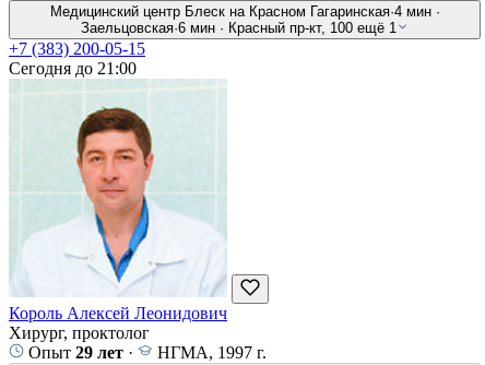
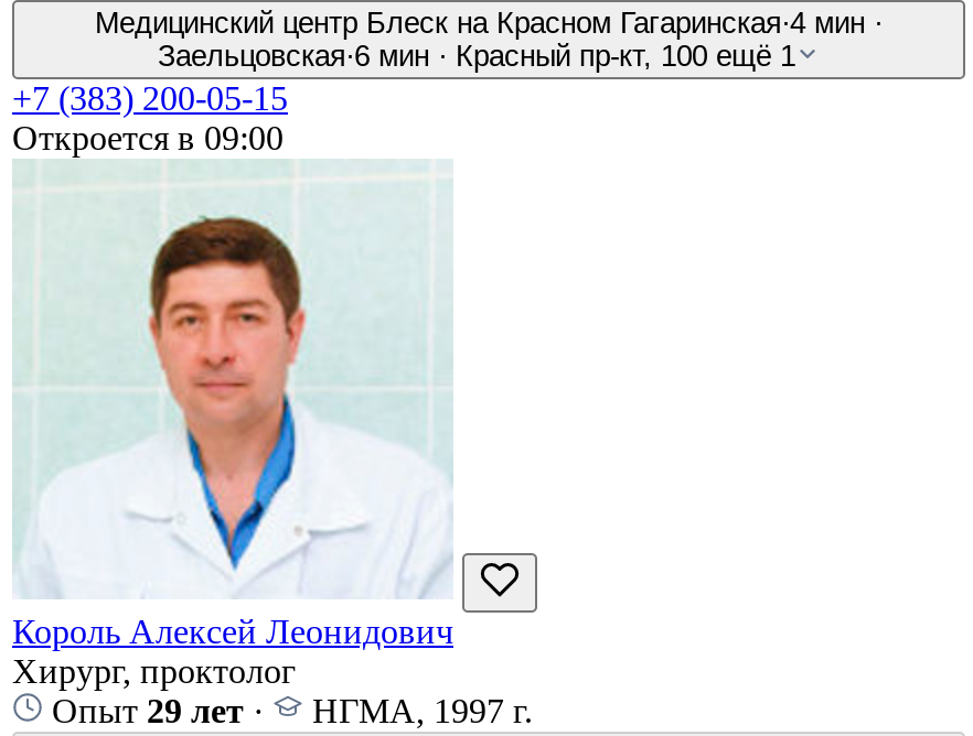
- Сегодня до 21:00
+ Откроется в 09:00
